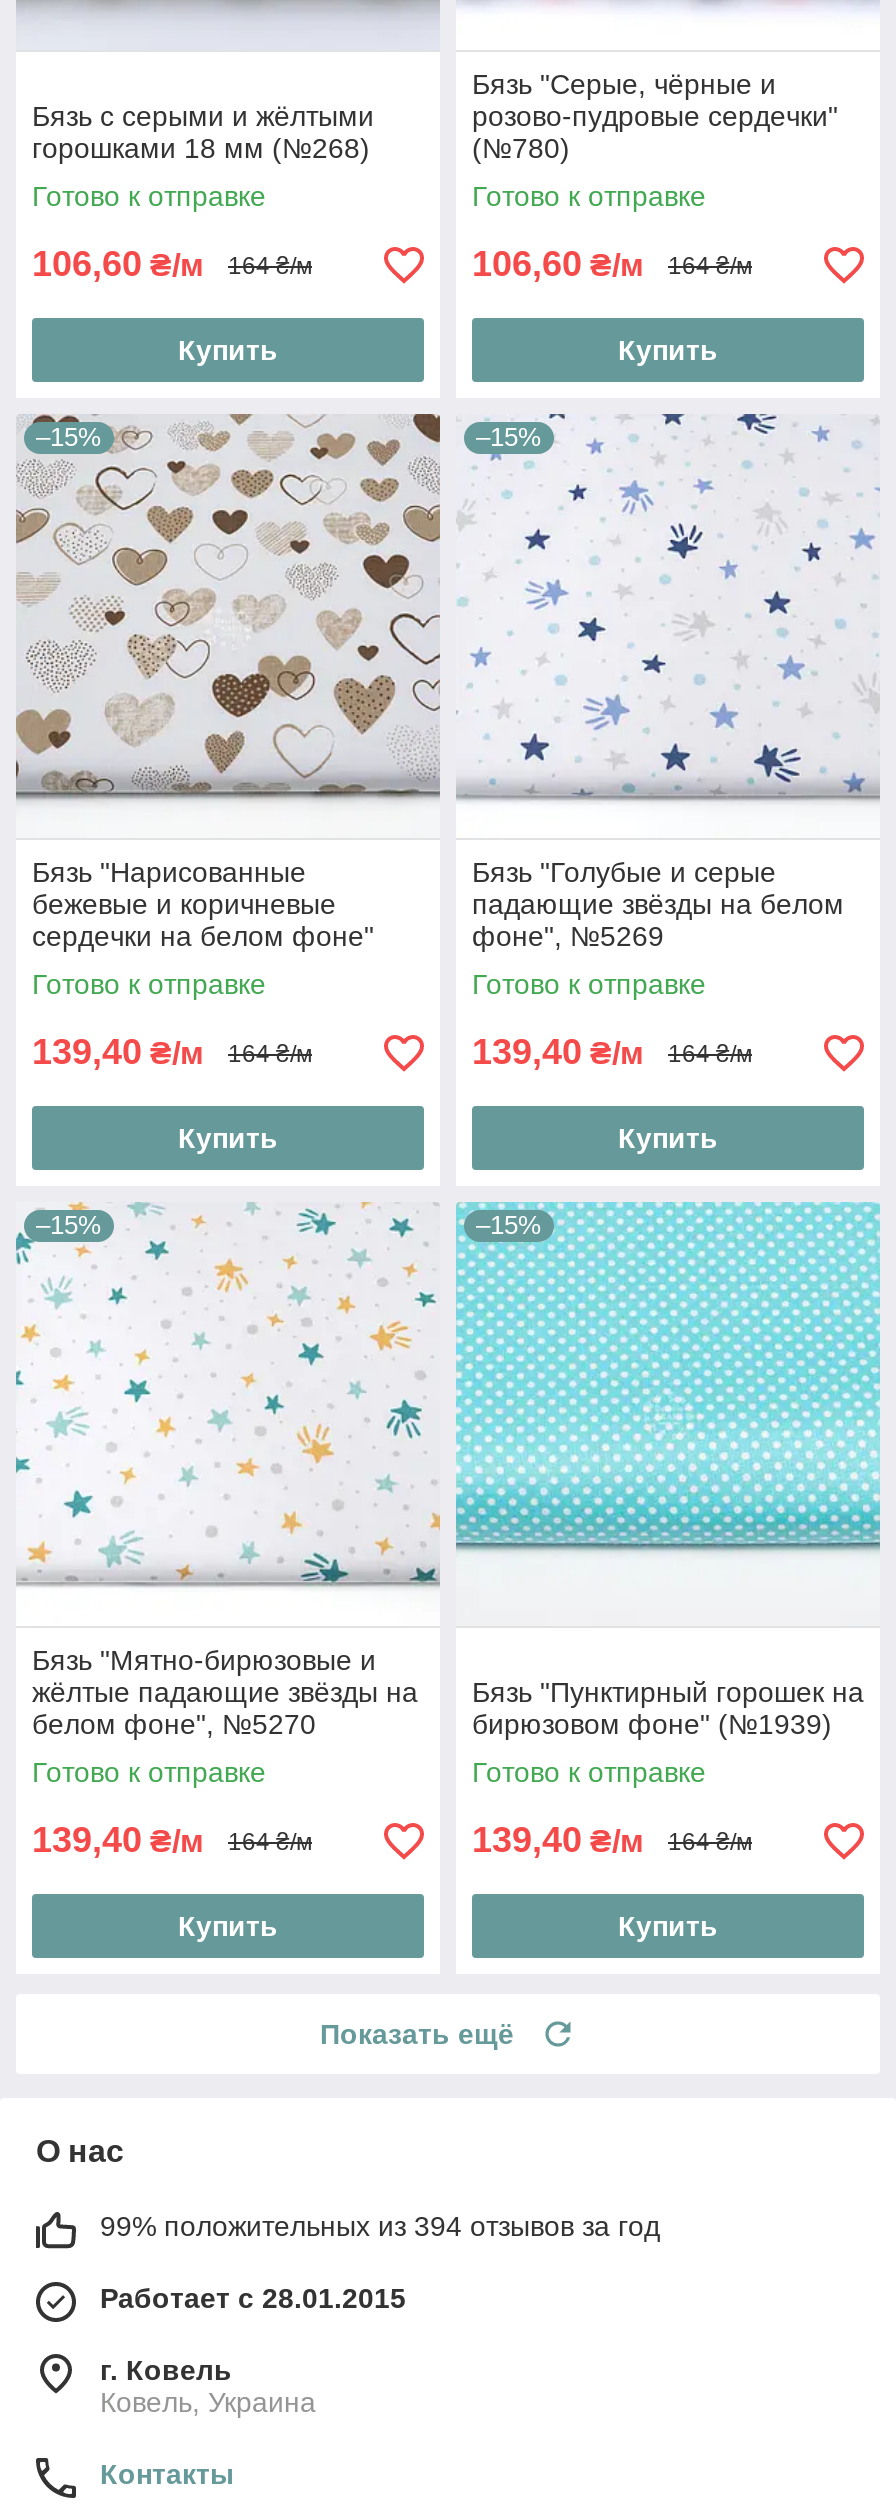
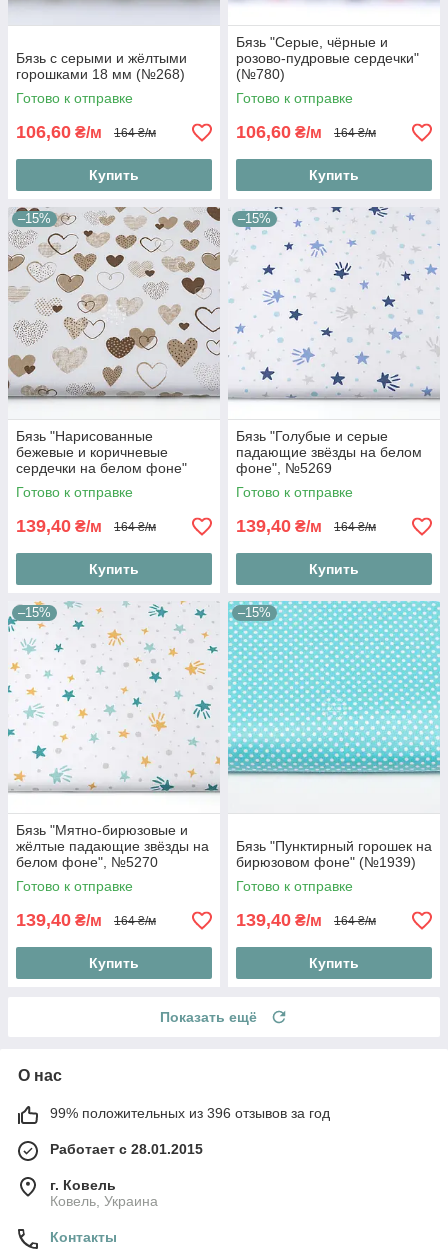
- 99% положительных из 394 отзывов за год
+ 99% положительных из 396 отзывов за год
